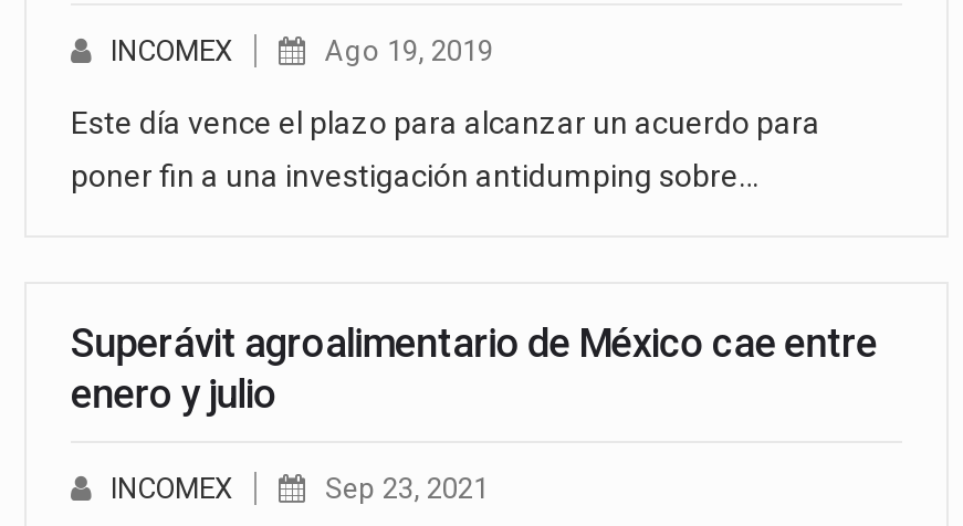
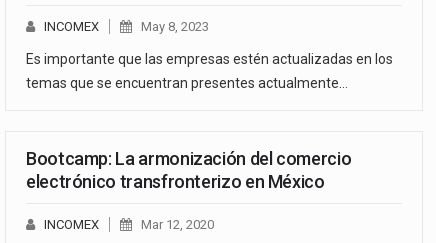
- Ago 19, 2019
+ May 8, 2023

- Este día vence el plazo para alcanzar un acuerdo para
+ Es importante que las empresas estén actualizadas en los

- poner fin a una investigación antidumping sobre…
+ temas que se encuentran presentes actualmente…

- Superávit agroalimentario de México cae entre
- enero y julio
+ Bootcamp: La armonización del comercio
+ electrónico transfronterizo en México

- Sep 23, 2021
+ Mar 12, 2020
